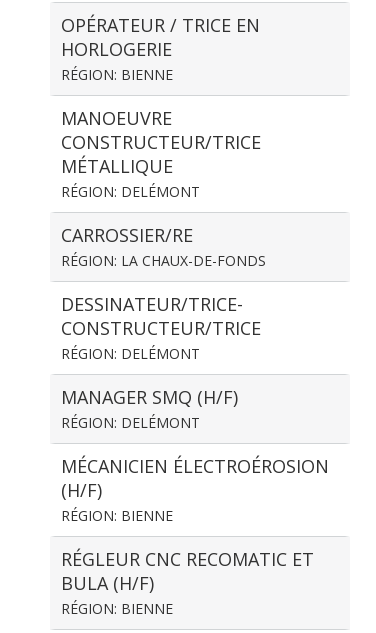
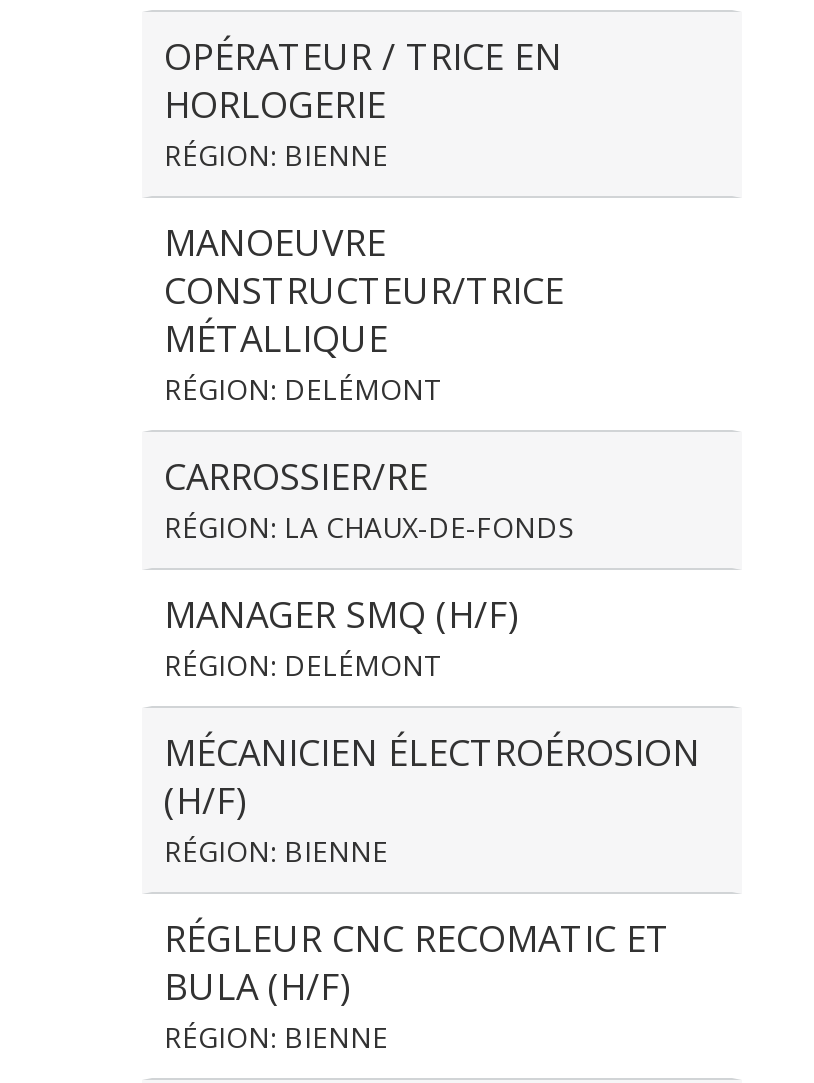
- DESSINATEUR/TRICE-
- CONSTRUCTEUR/TRICE
- RÉGION: DELÉMONT
